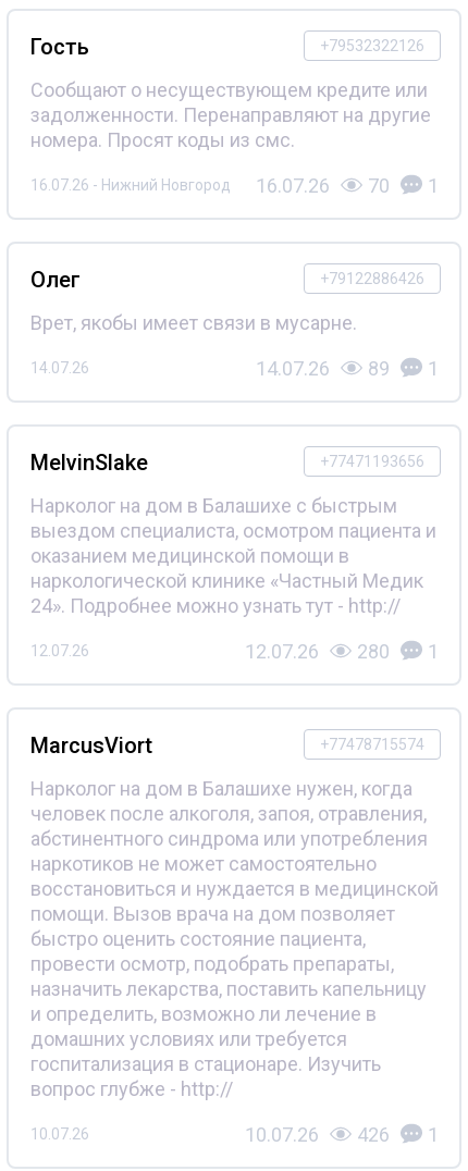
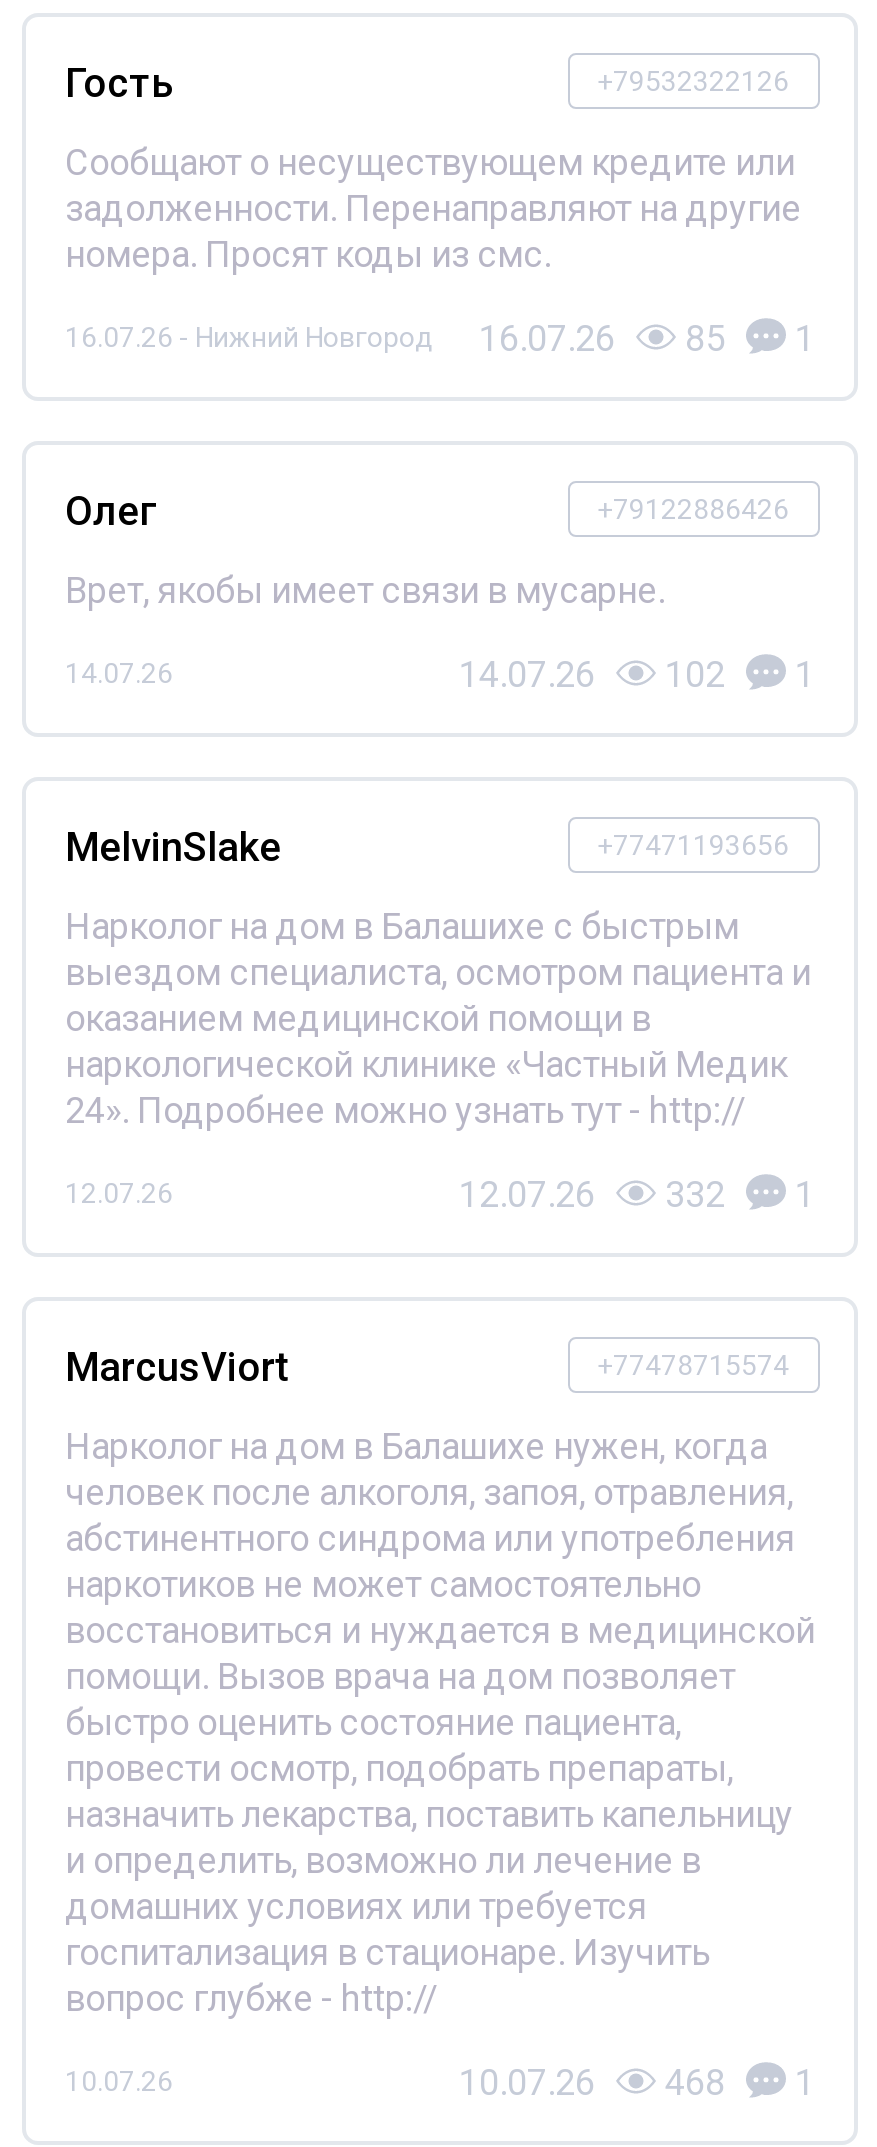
- 16.07.26 - Нижний Новгород 16.07.26 70 1
+ 16.07.26 - Нижний Новгород 16.07.26 85 1

- 14.07.26 89 1
+ 14.07.26 102 1

- 12.07.26 280 1
+ 12.07.26 332 1

- 10.07.26 426 1
+ 10.07.26 468 1
